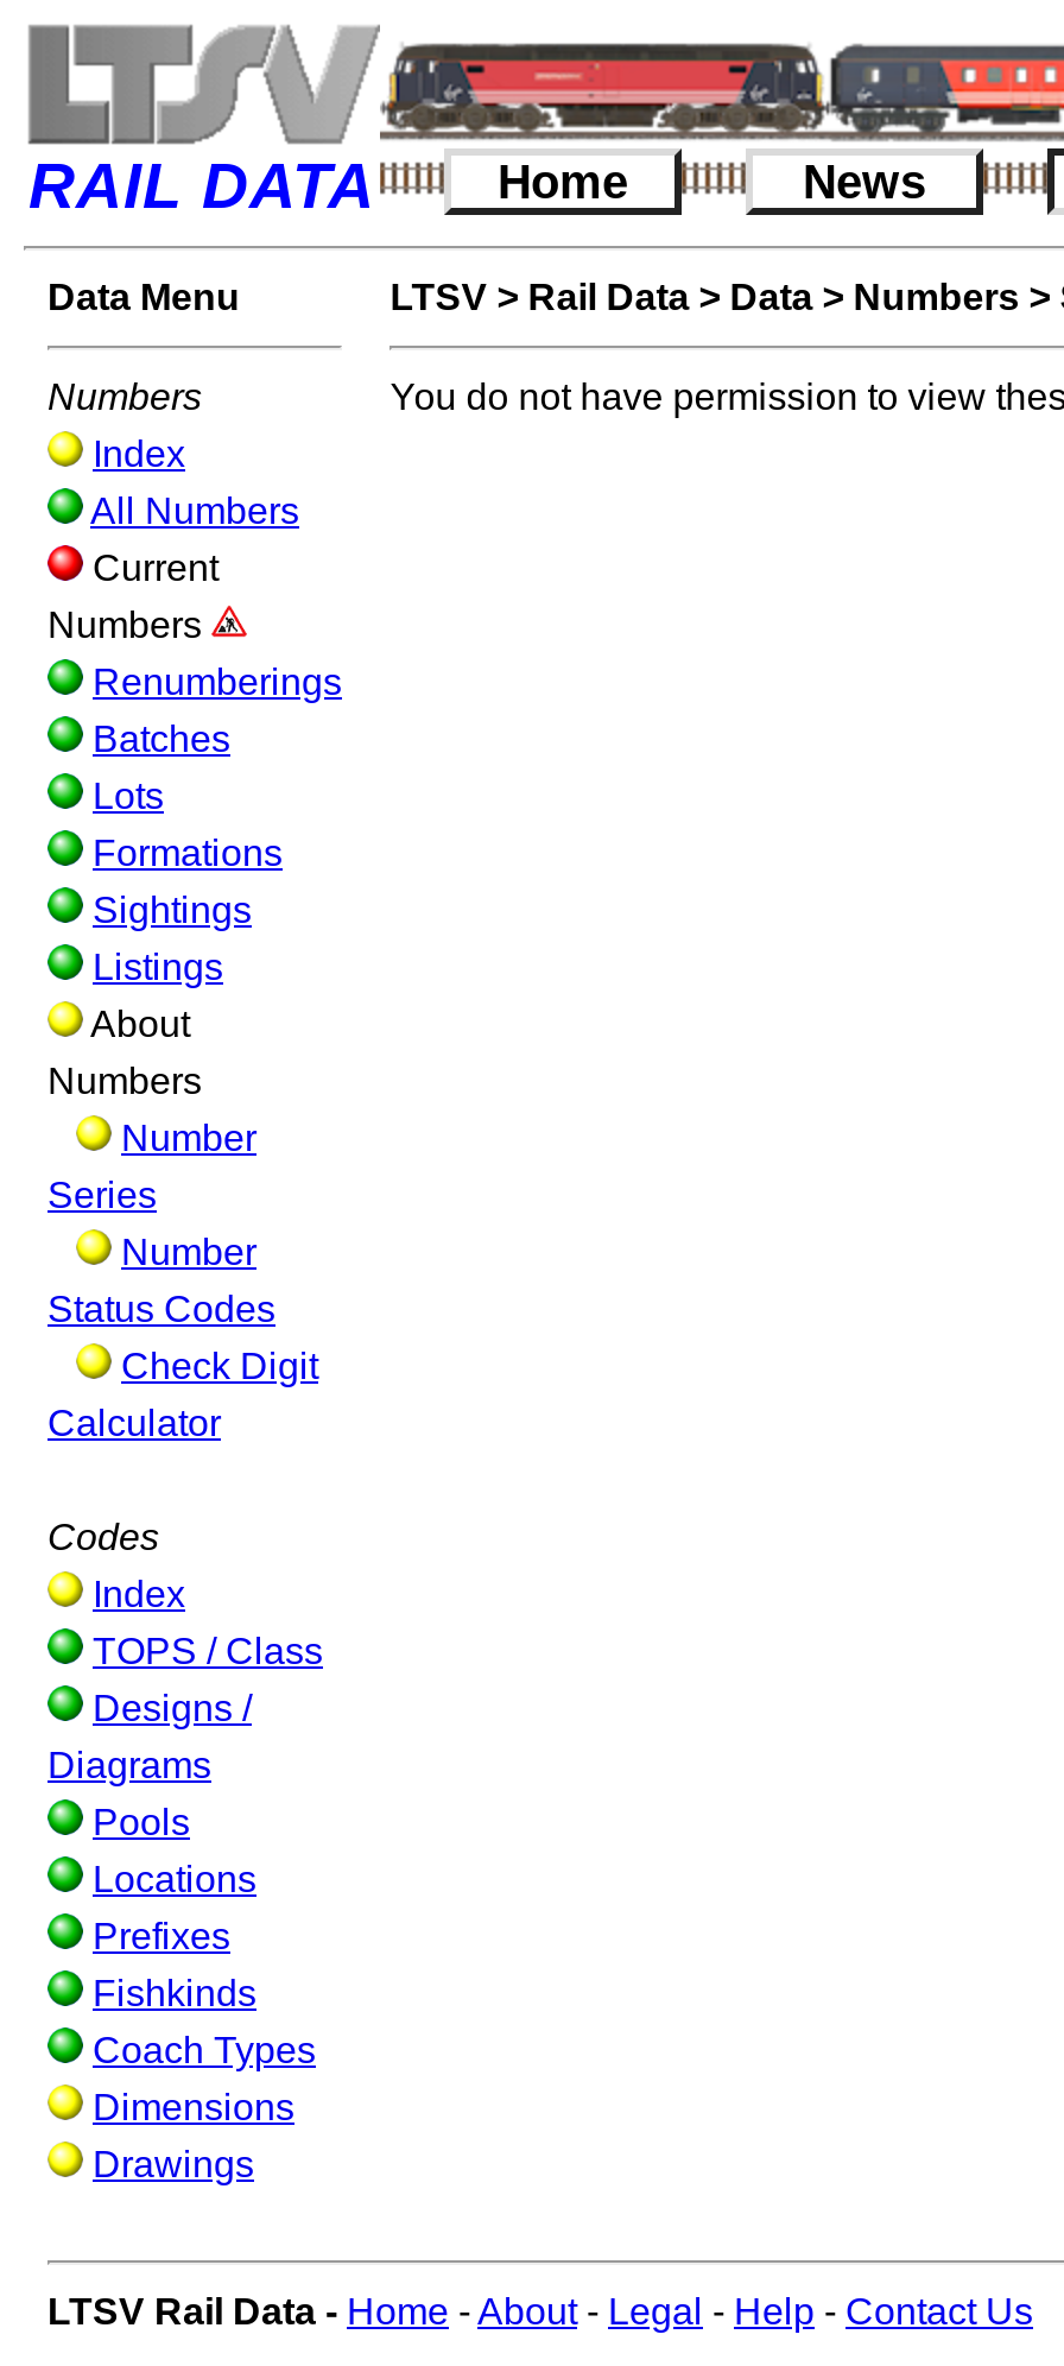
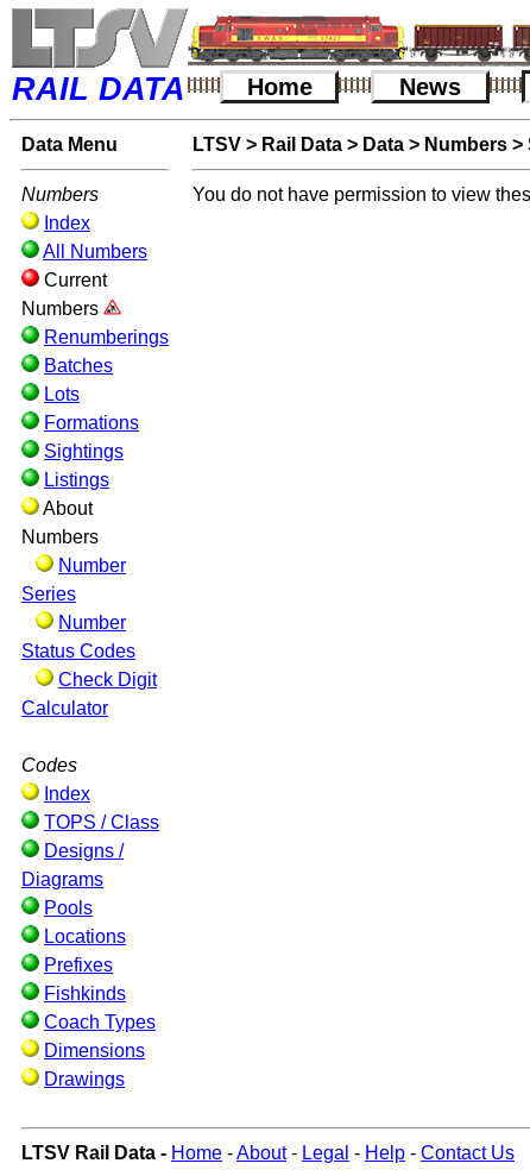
- [image]
+ [image]
